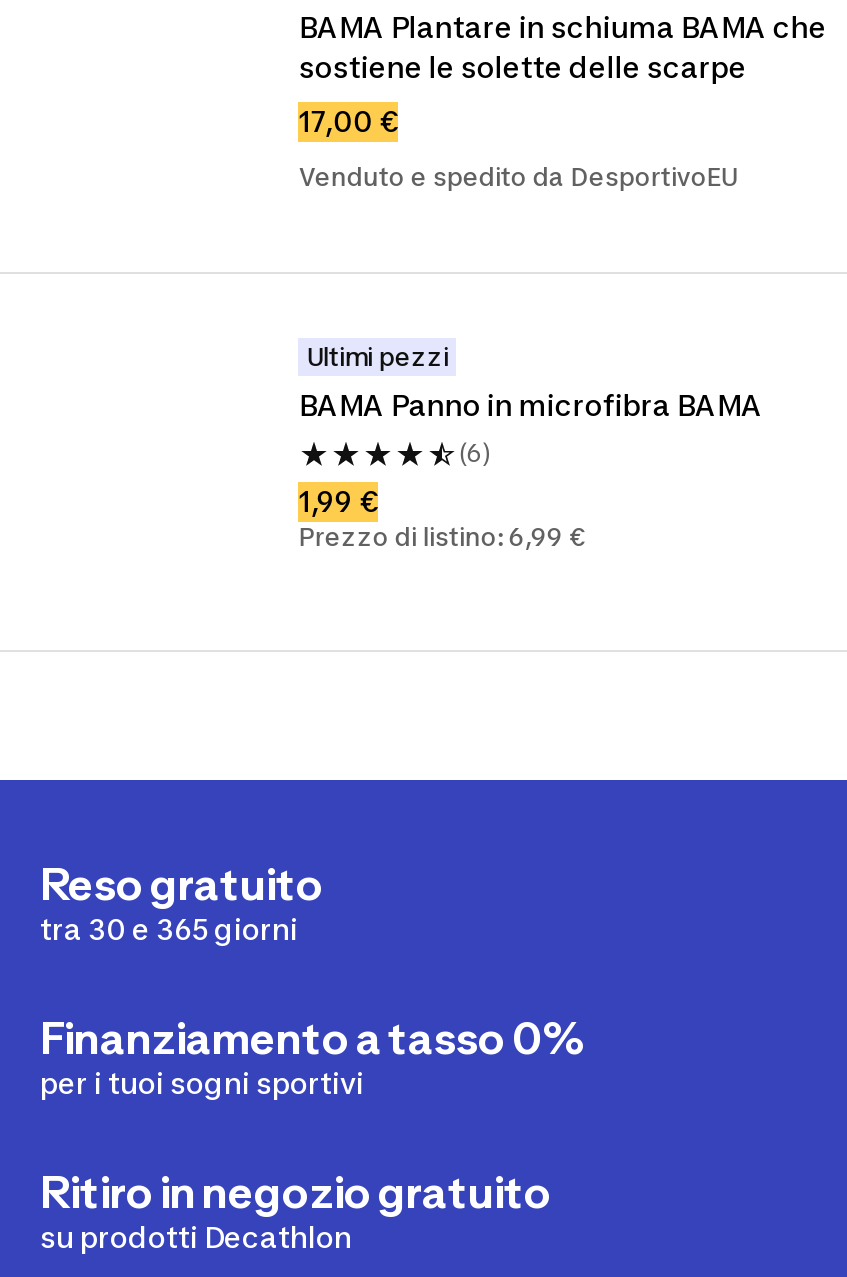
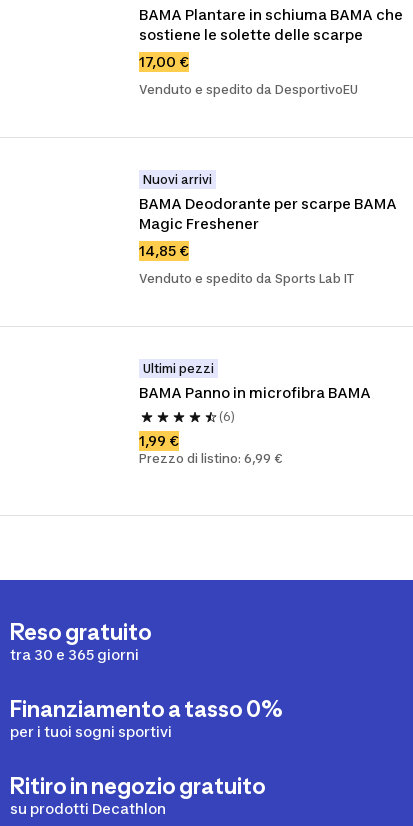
+ Nuovi arrivi
+ BAMA Deodorante per scarpe BAMA
+ Magic Freshener
+ 14,85 €
+ Venduto e spedito da Sports Lab IT
